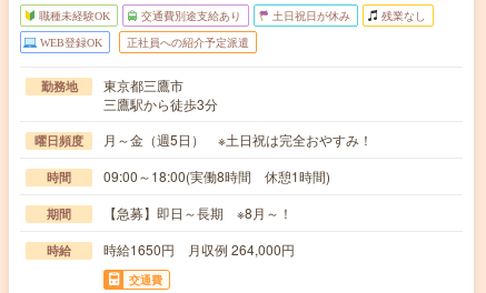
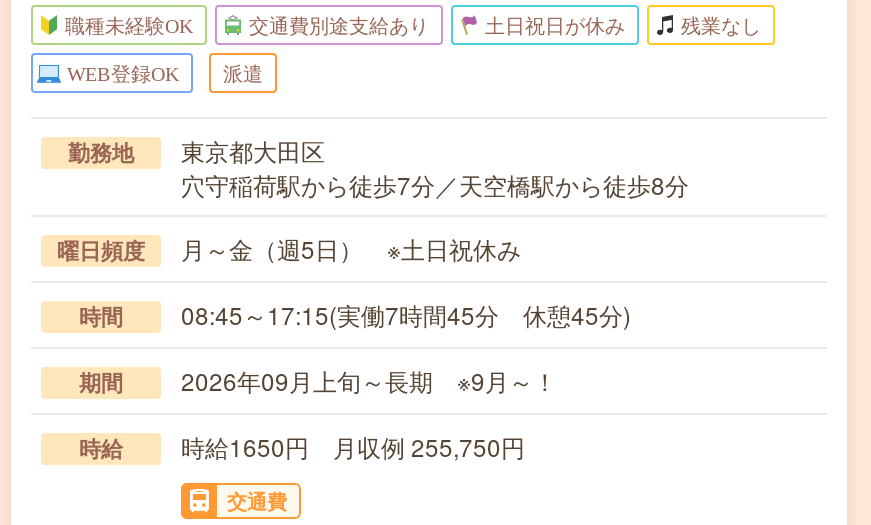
- 正社員への紹介予定派遣
+ 派遣

- 東京都三鷹市
- 三鷹駅から徒歩3分
+ 東京都大田区
+ 穴守稲荷駅から徒歩7分／天空橋駅から徒歩8分

- 月～金（週5日） ※土日祝は完全おやすみ！
+ 月～金（週5日） ※土日祝休み

- 09:00～18:00(実働8時間 休憩1時間)
+ 08:45～17:15(実働7時間45分 休憩45分)

- 【急募】即日～長期 ※8月～！
+ 2026年09月上旬～長期 ※9月～！

- 時給1650円 月収例 264,000円
+ 時給1650円 月収例 255,750円
